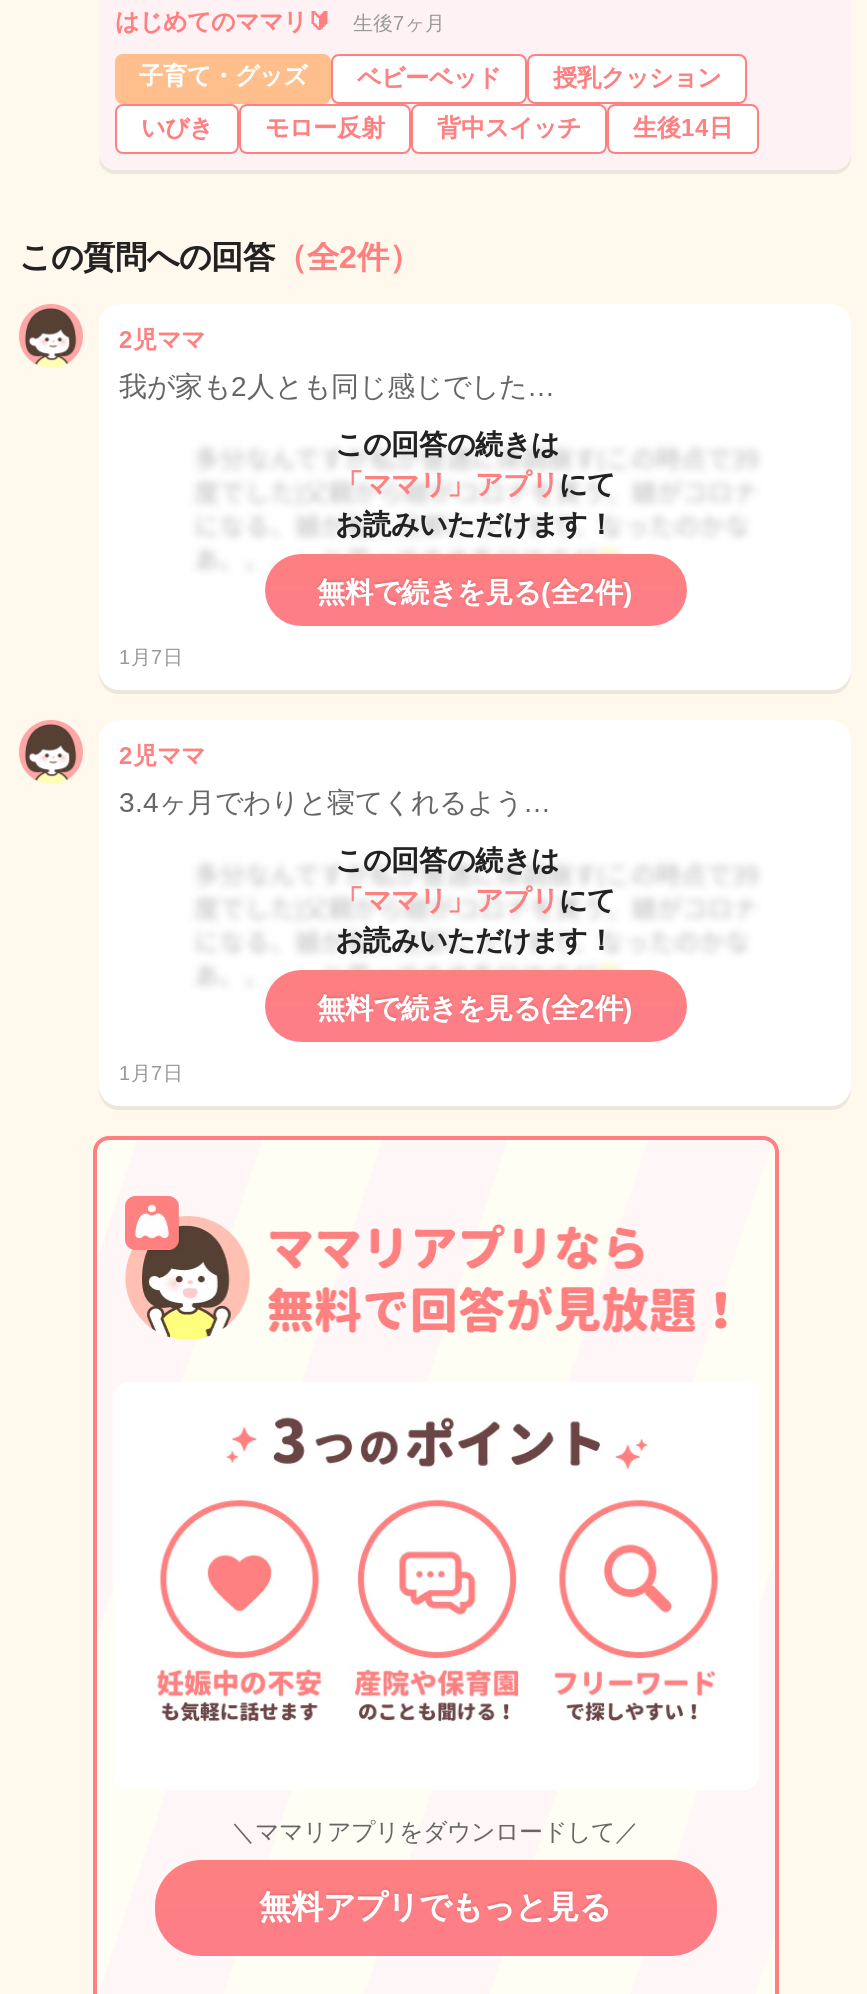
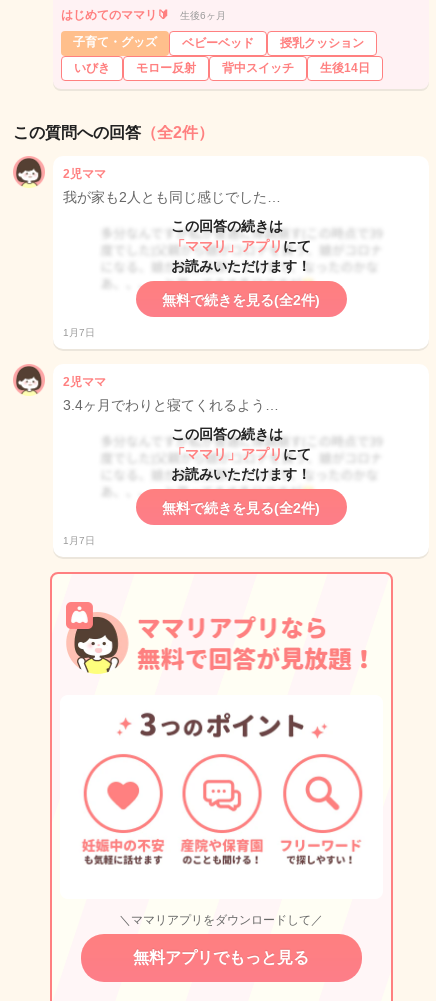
- 生後7ヶ月
+ 生後6ヶ月
